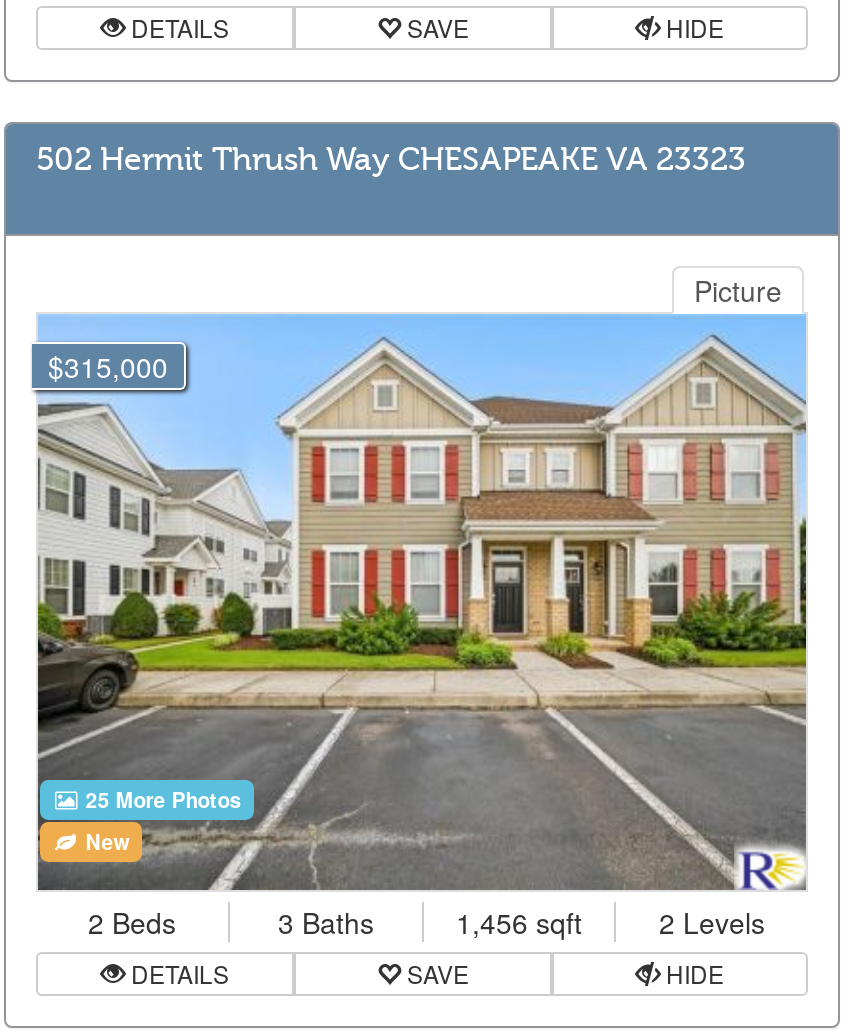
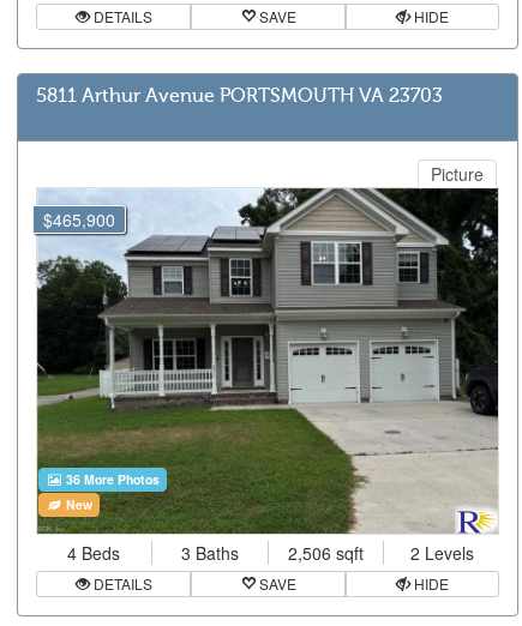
- 502 Hermit Thrush Way CHESAPEAKE VA 23323
+ 5811 Arthur Avenue PORTSMOUTH VA 23703

- [image]
- $315,000
+ [image]
+ $465,900

- 25 More Photos
+ 36 More Photos

- 2 Beds
+ 4 Beds

- 1,456 sqft 2 Levels
+ 2,506 sqft 2 Levels
